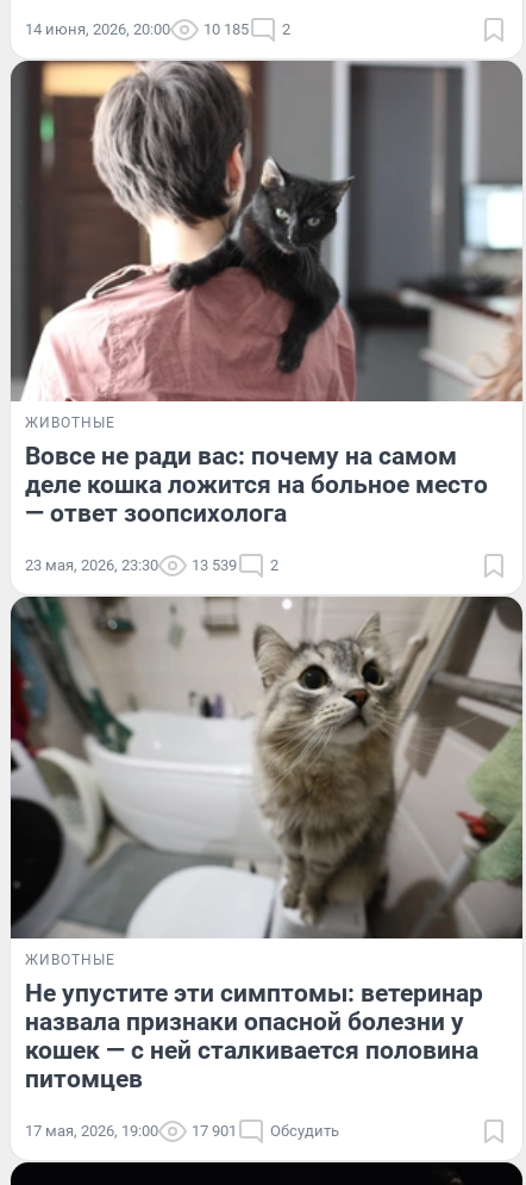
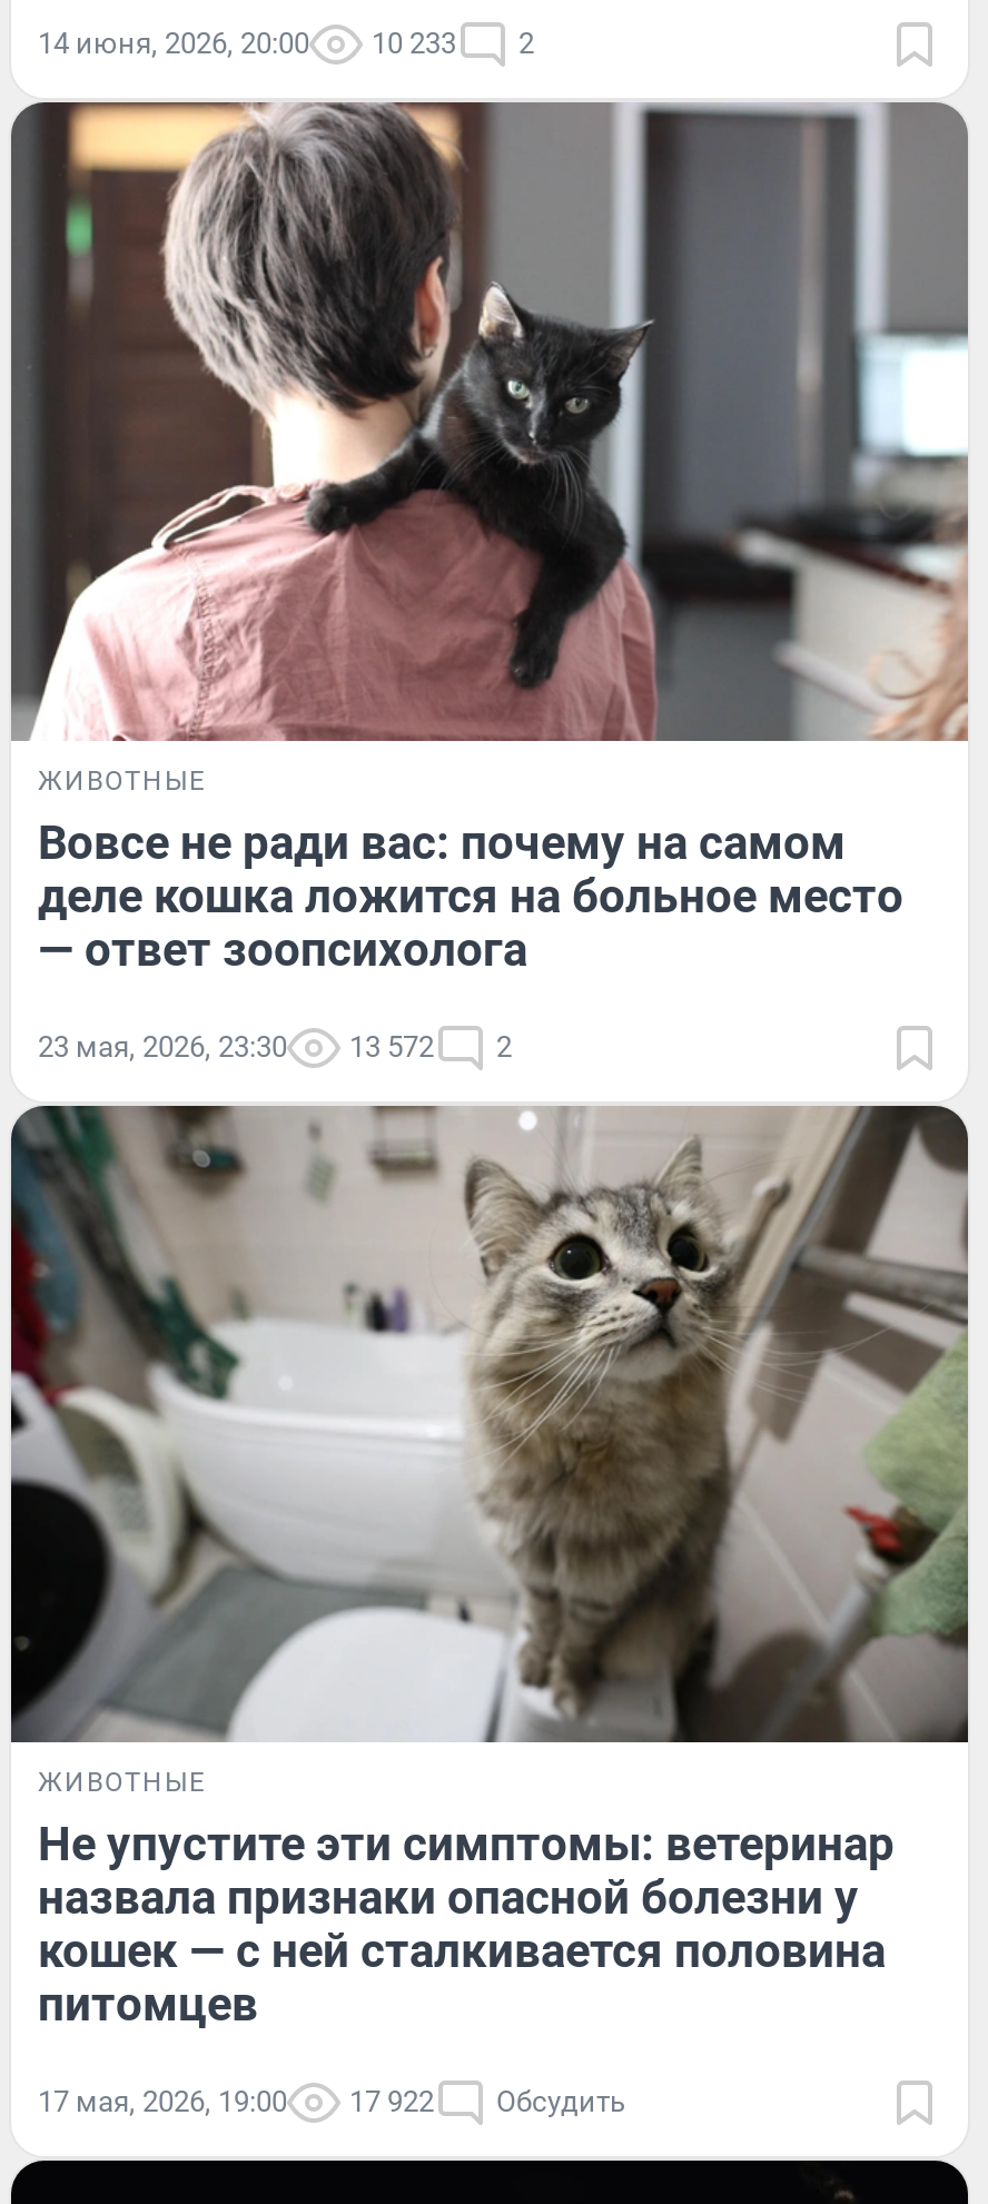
- 14 июня, 2026, 20:00 10 185 2
+ 14 июня, 2026, 20:00 10 233 2

- 23 мая, 2026, 23:30 13 539 2
+ 23 мая, 2026, 23:30 13 572 2

- 17 мая, 2026, 19:00 17 901 Обсудить
+ 17 мая, 2026, 19:00 17 922 Обсудить
